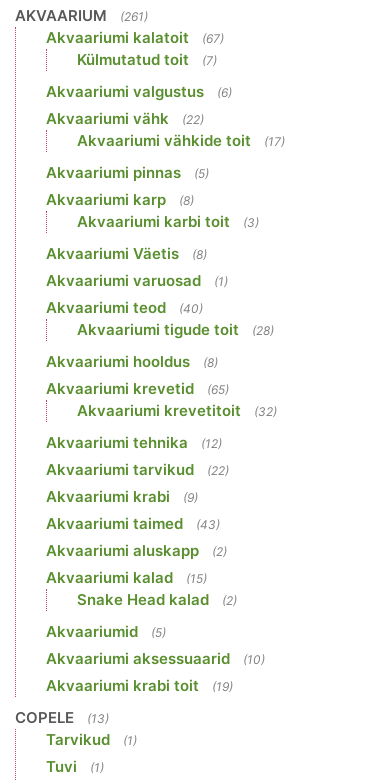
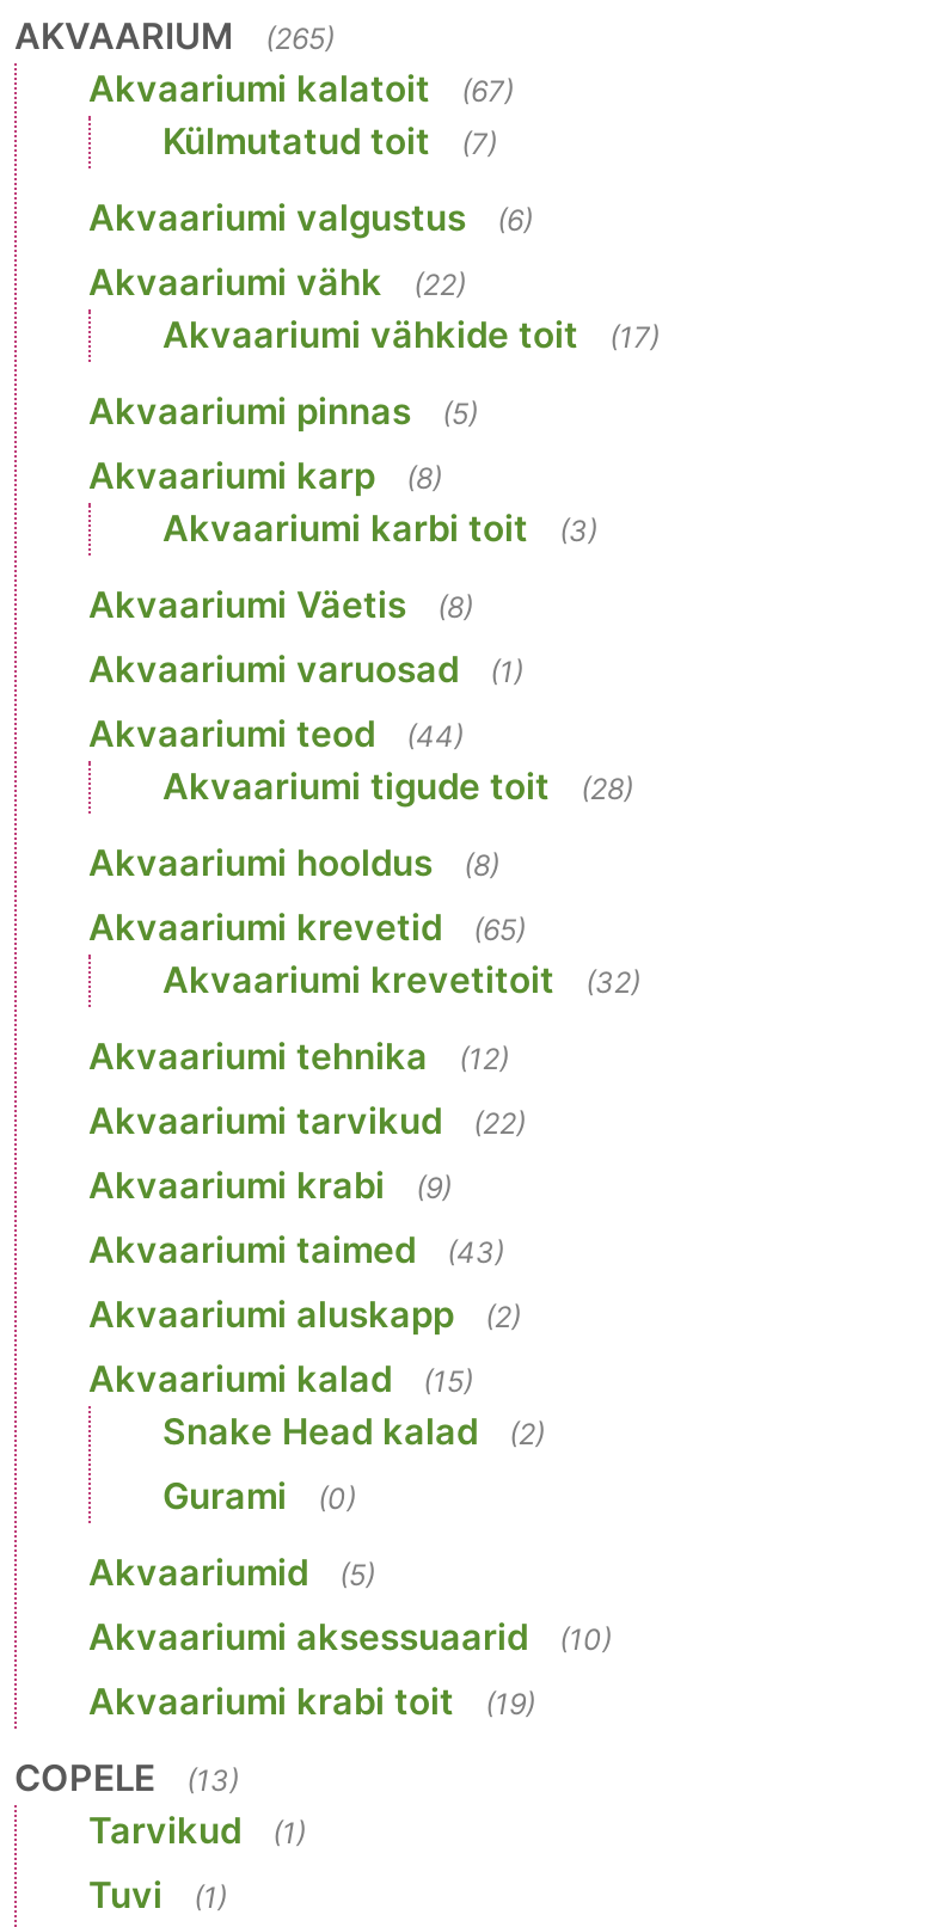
- AKVAARIUM (261)
+ AKVAARIUM (265)

- Akvaariumi teod (40)
+ Akvaariumi teod (44)

+ Gurami
+ (0)
